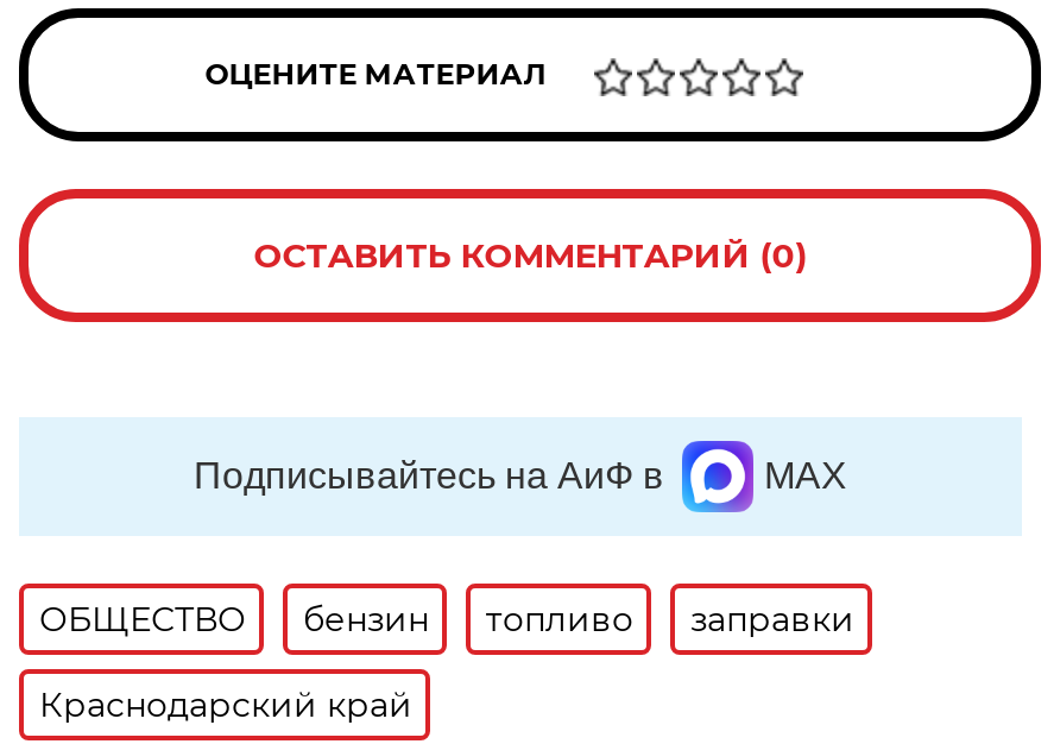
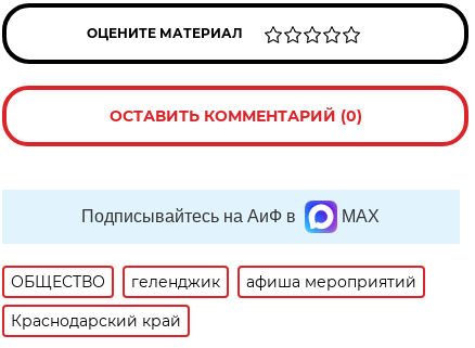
- бензин
- топливо
- заправки
+ геленджик
+ афиша мероприятий
